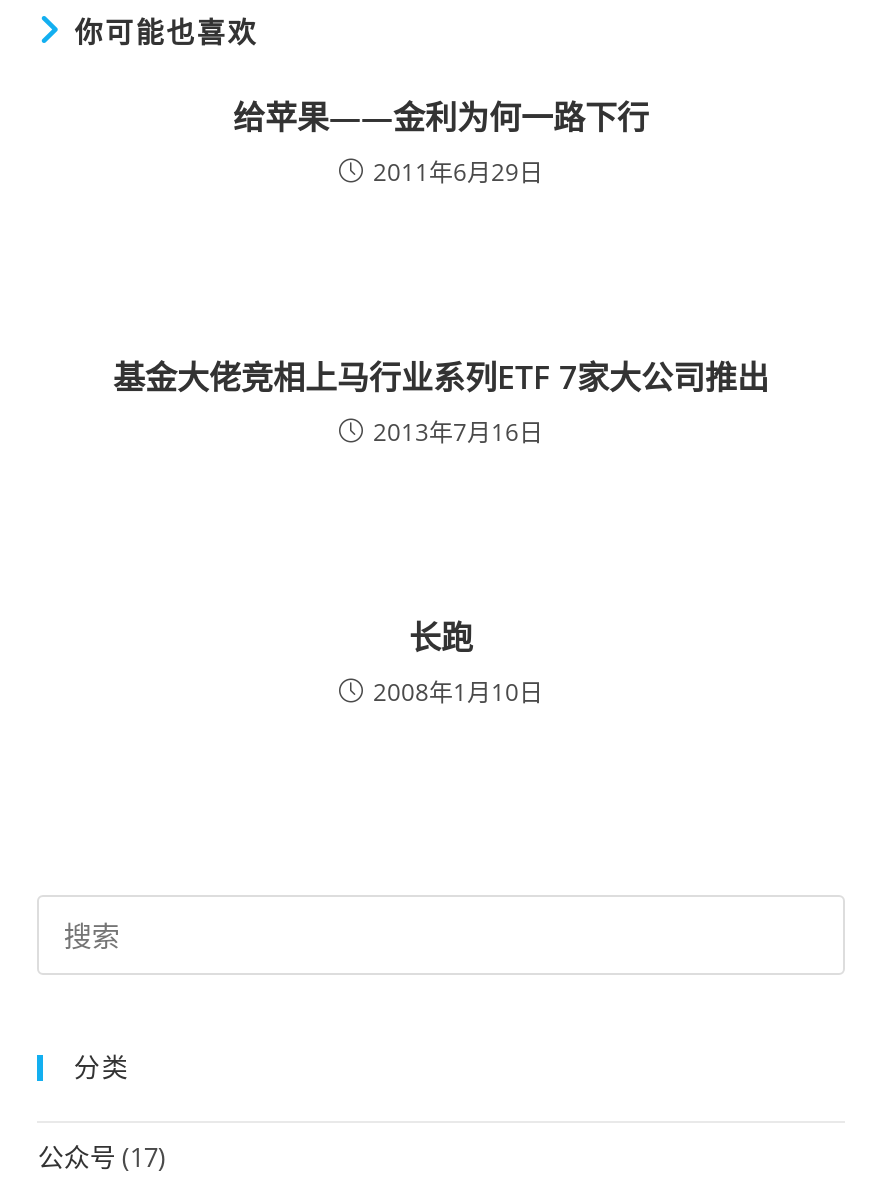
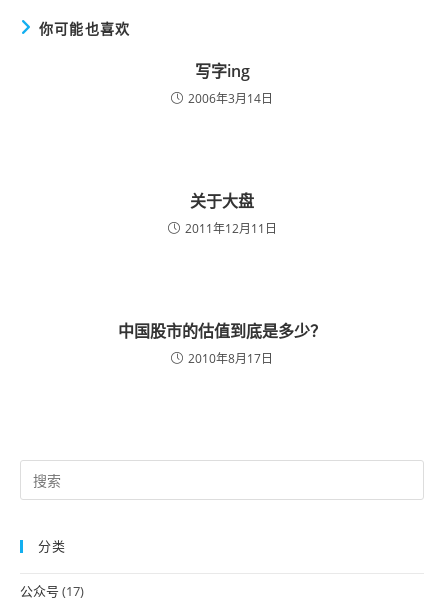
- 给苹果——金利为何一路下行
- 2011年6月29日
+ 写字ing
+ 2006年3月14日

- 基金大佬竞相上马行业系列ETF 7家大公司推出
- 2013年7月16日
+ 关于大盘
+ 2011年12月11日

- 长跑
- 2008年1月10日
+ 中国股市的估值到底是多少？
+ 2010年8月17日
